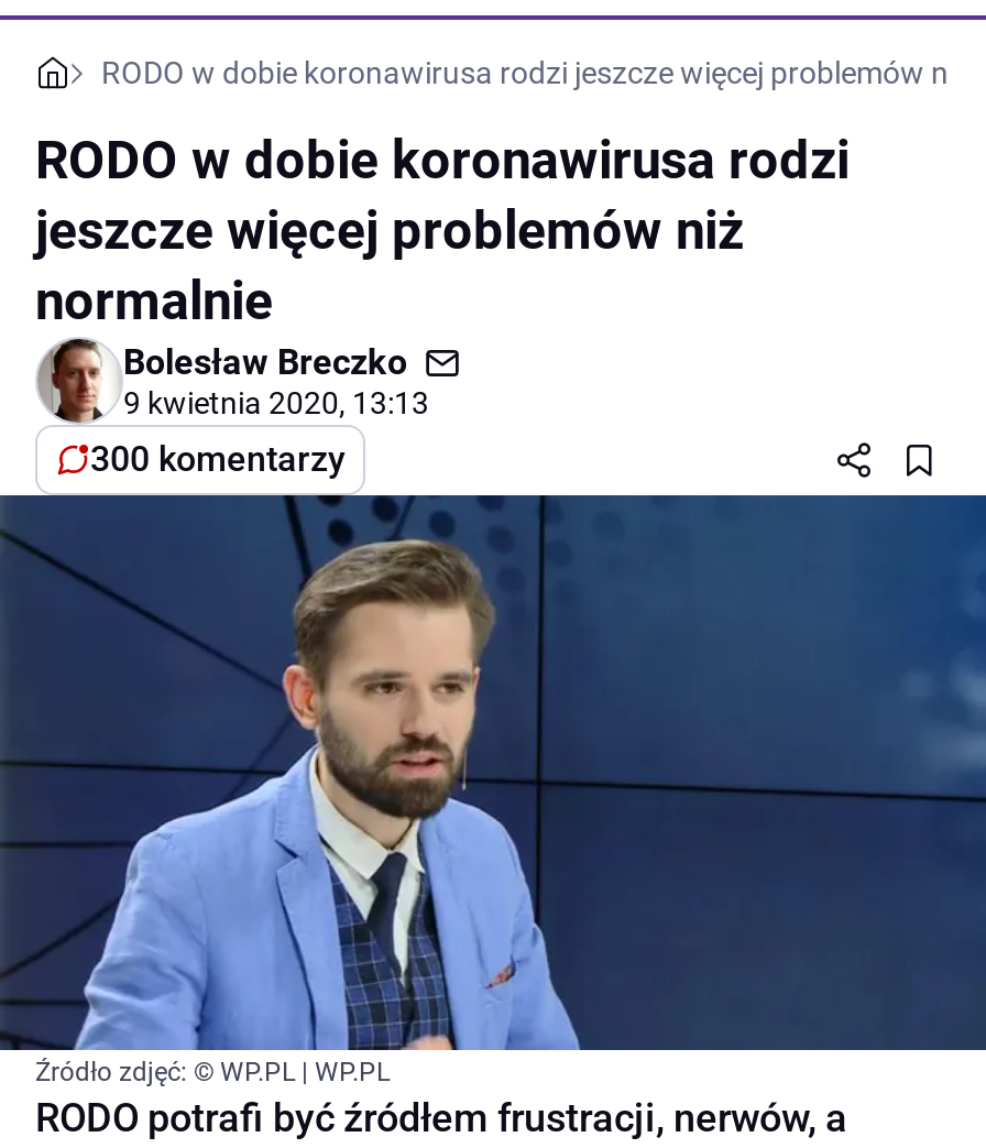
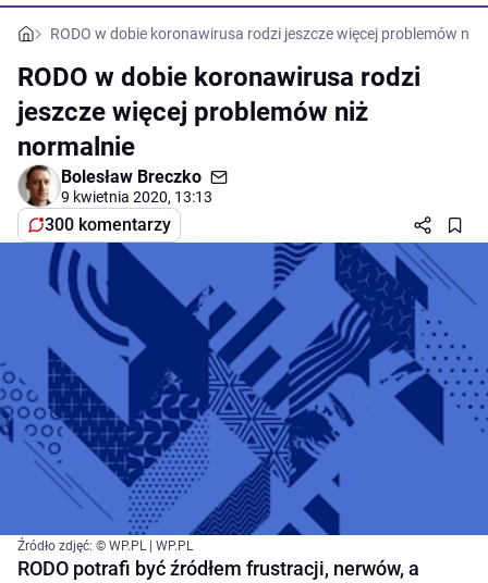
- [image]
+ [image]
